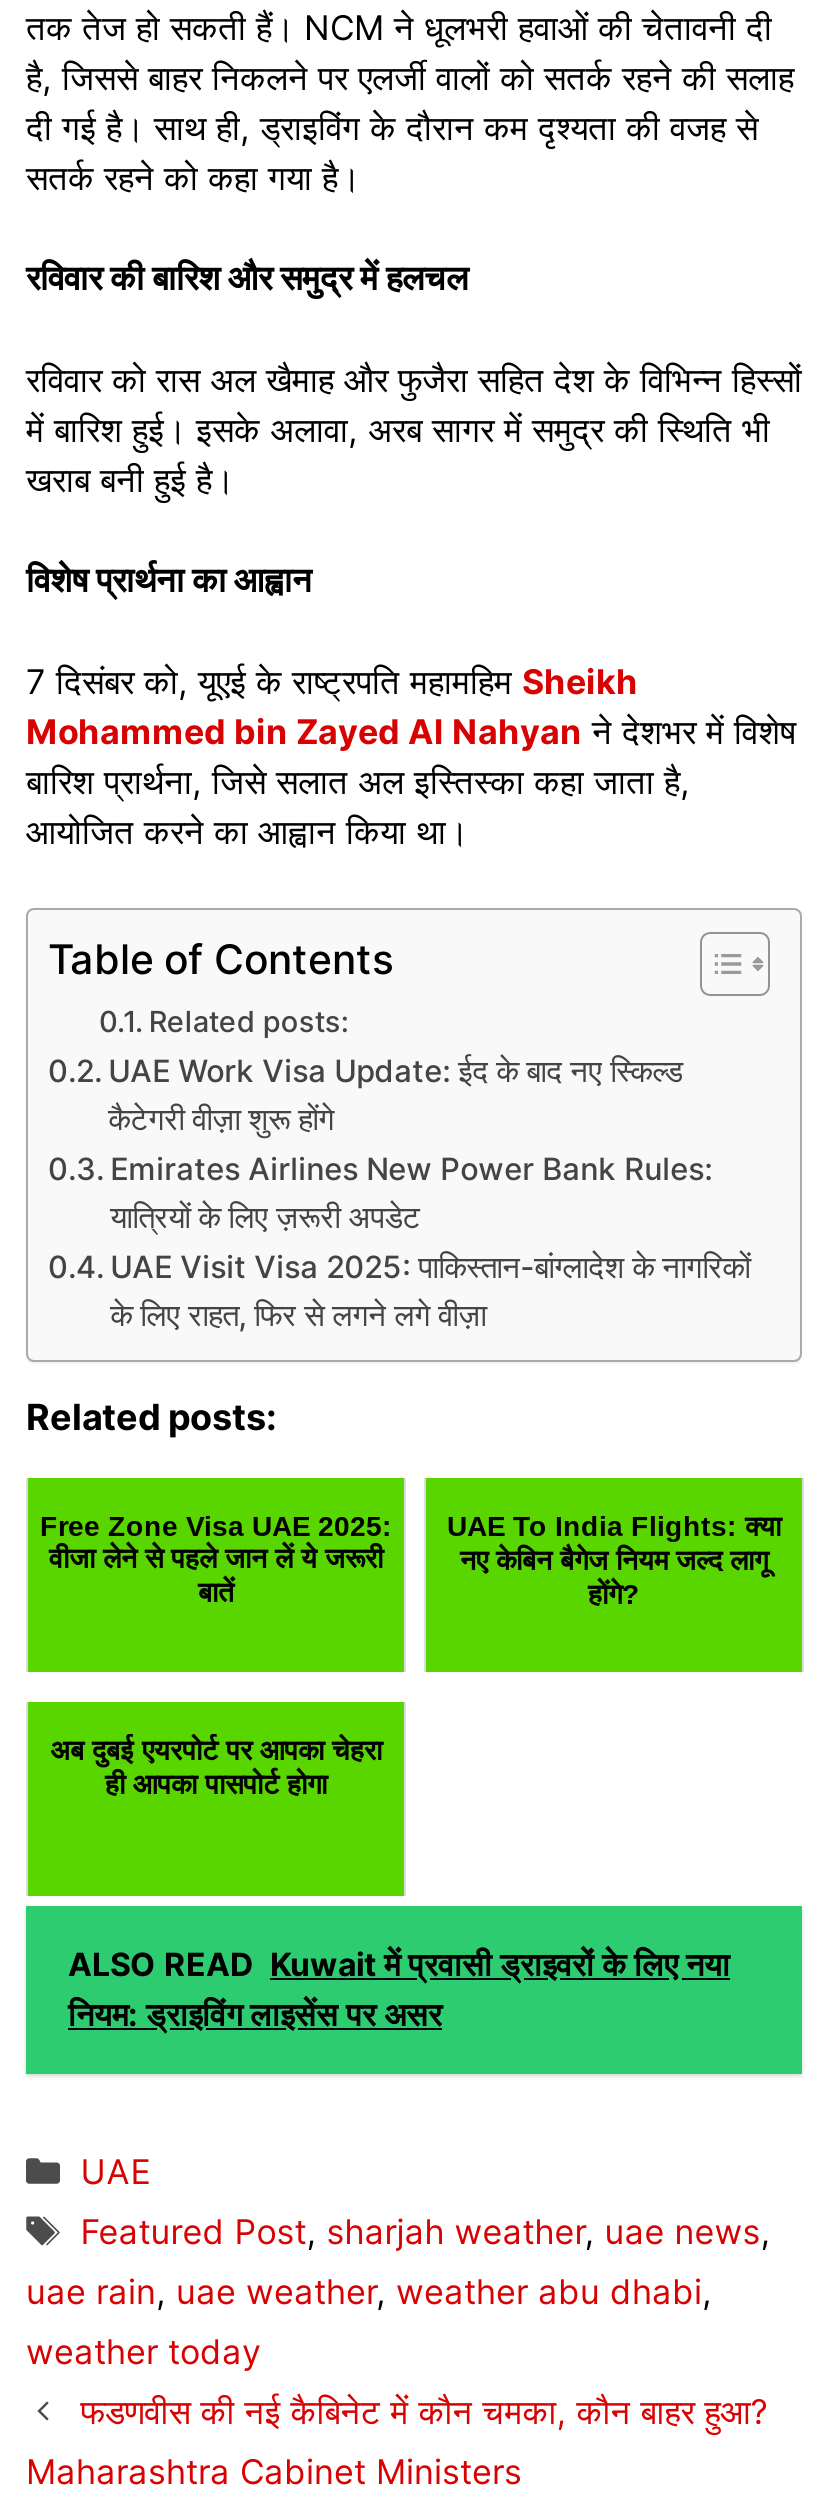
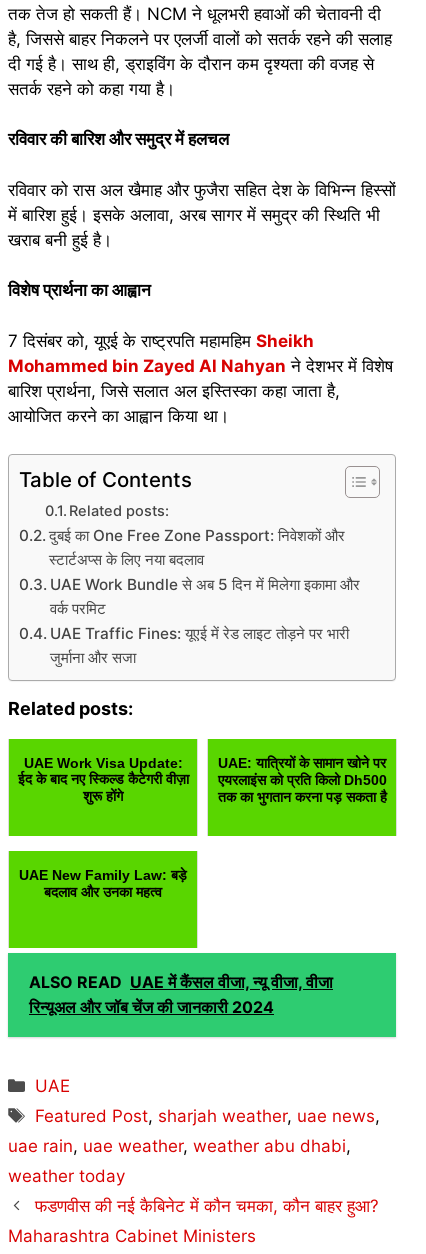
- UAE Work Visa Update: ईद के बाद नए स्किल्ड
- कैटेगरी वीज़ा शुरू होंगे
- Emirates Airlines New Power Bank Rules:
- यात्रियों के लिए ज़रूरी अपडेट
- UAE Visit Visa 2025: पाकिस्तान-बांग्लादेश के नागरिकों
- के लिए राहत, फिर से लगने लगे वीज़ा
+ दुबई का One Free Zone Passport: निवेशकों और
+ स्टार्टअप्स के लिए नया बदलाव
+ UAE Work Bundle से अब 5 दिन में मिलेगा इकामा और
+ वर्क परमिट
+ UAE Traffic Fines: यूएई में रेड लाइट तोड़ने पर भारी
+ जुर्माना और सजा

- Free Zone Visa UAE 2025:
- वीजा लेने से पहले जान लें ये जरूरी
- बातें
+ UAE Work Visa Update:
+ ईद के बाद नए स्किल्ड कैटेगरी वीज़ा
+ शुरू होंगे

- UAE To India Flights: क्या
- नए केबिन बैगेज नियम जल्द लागू
- होंगे?
+ UAE: यात्रियों के सामान खोने पर
+ एयरलाइंस को प्रति किलो Dh500
+ तक का भुगतान करना पड़ सकता है

- अब दुबई एयरपोर्ट पर आपका चेहरा
- ही आपका पासपोर्ट होगा
+ UAE New Family Law: बड़े
+ बदलाव और उनका महत्व

- ALSO READ Kuwait में प्रवासी ड्राइवरों के लिए नया
- नियम: ड्राइविंग लाइसेंस पर असर
+ ALSO READ UAE में कैंसल वीजा, न्यू वीजा, वीजा
+ रिन्यूअल और जॉब चेंज की जानकारी 2024
